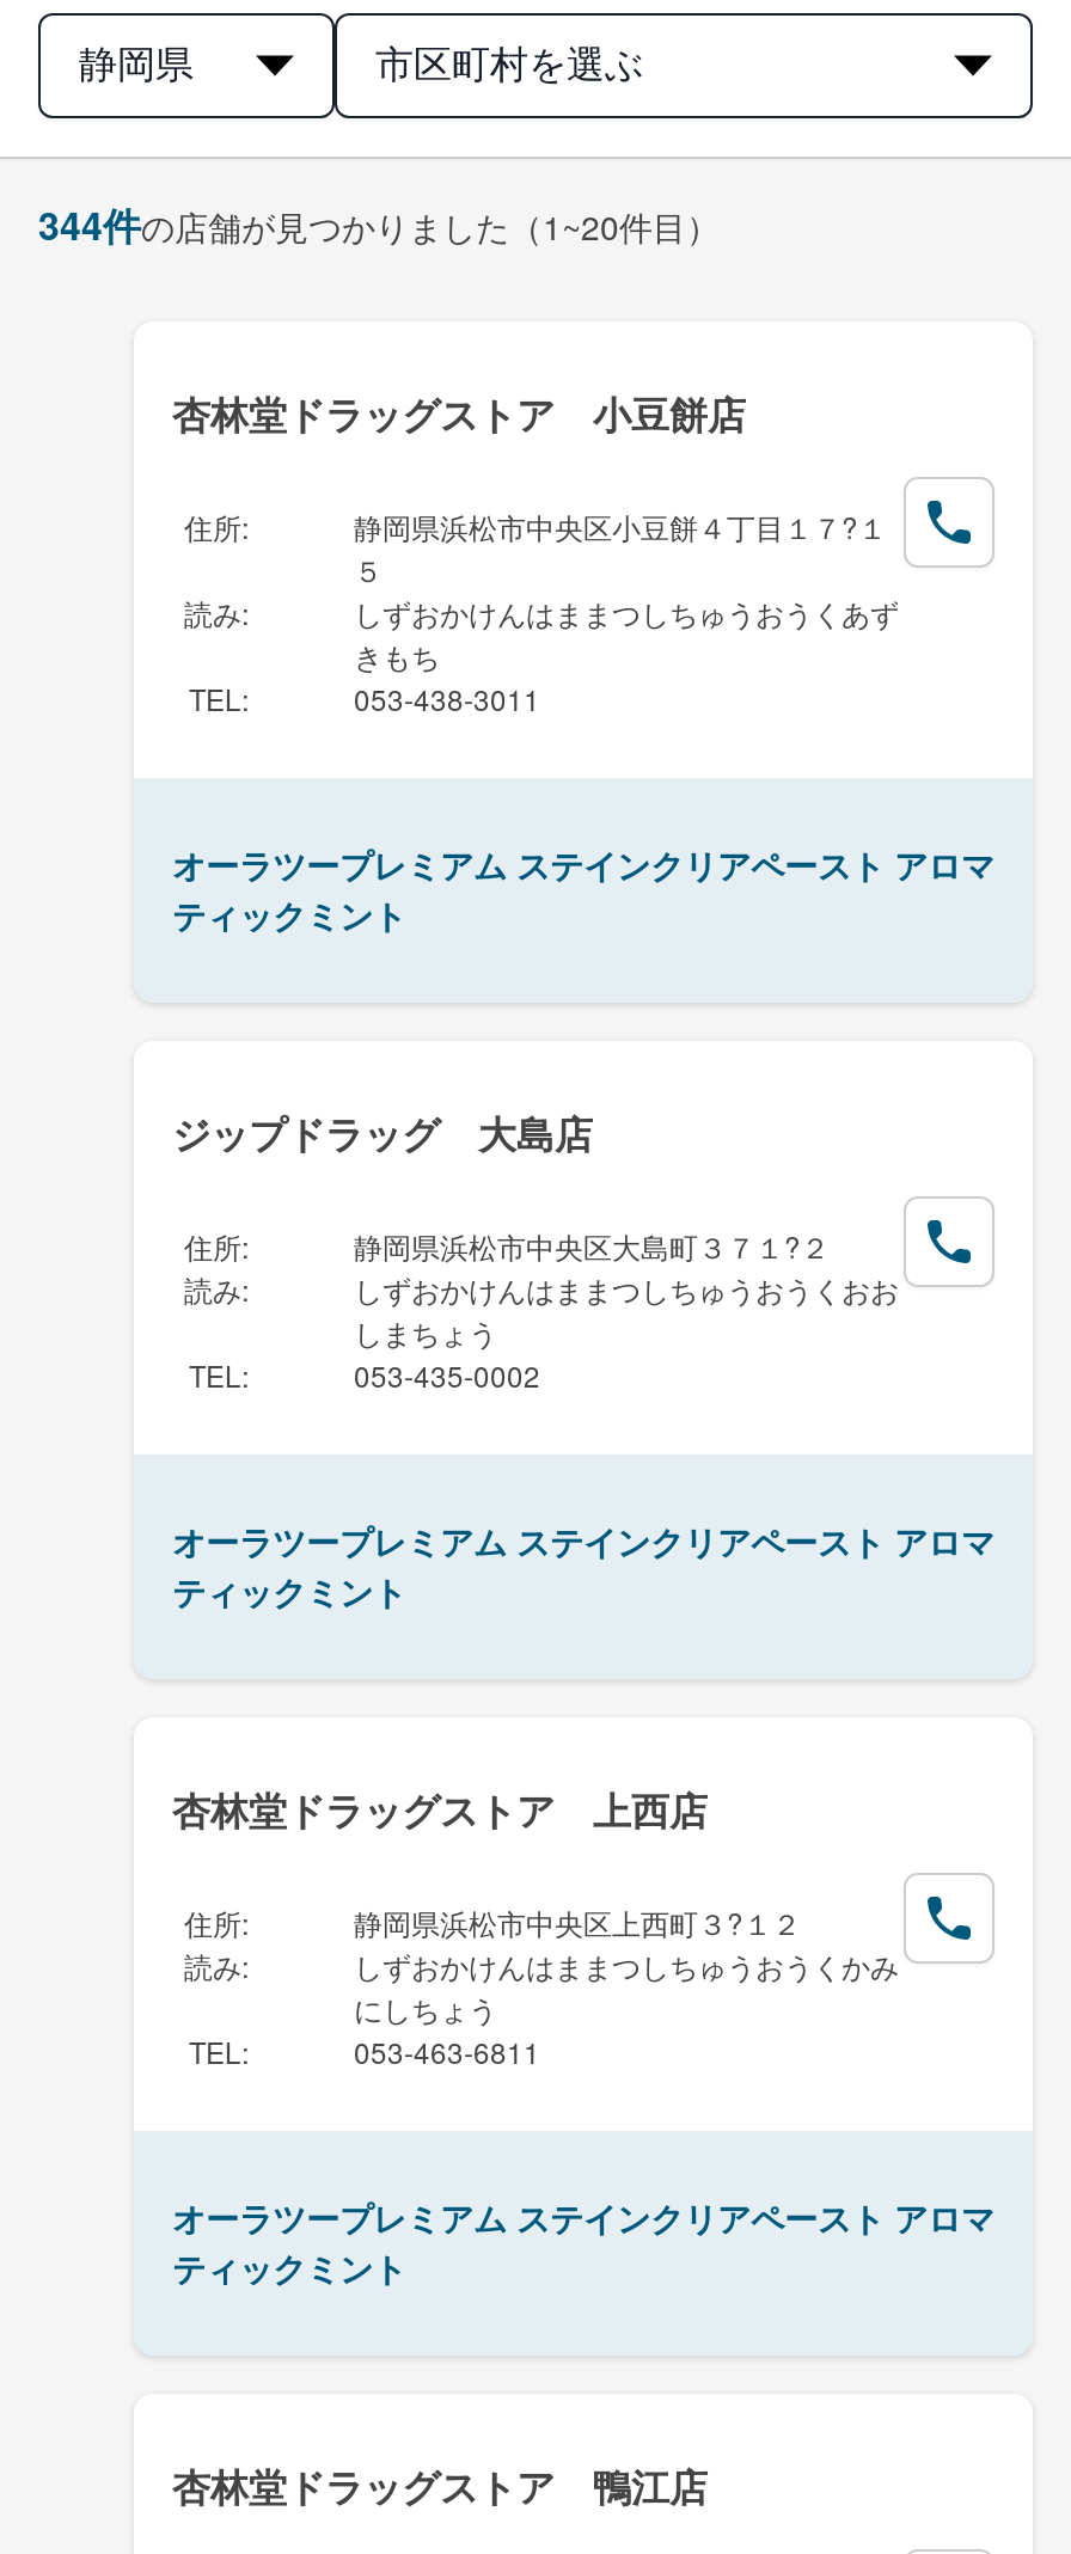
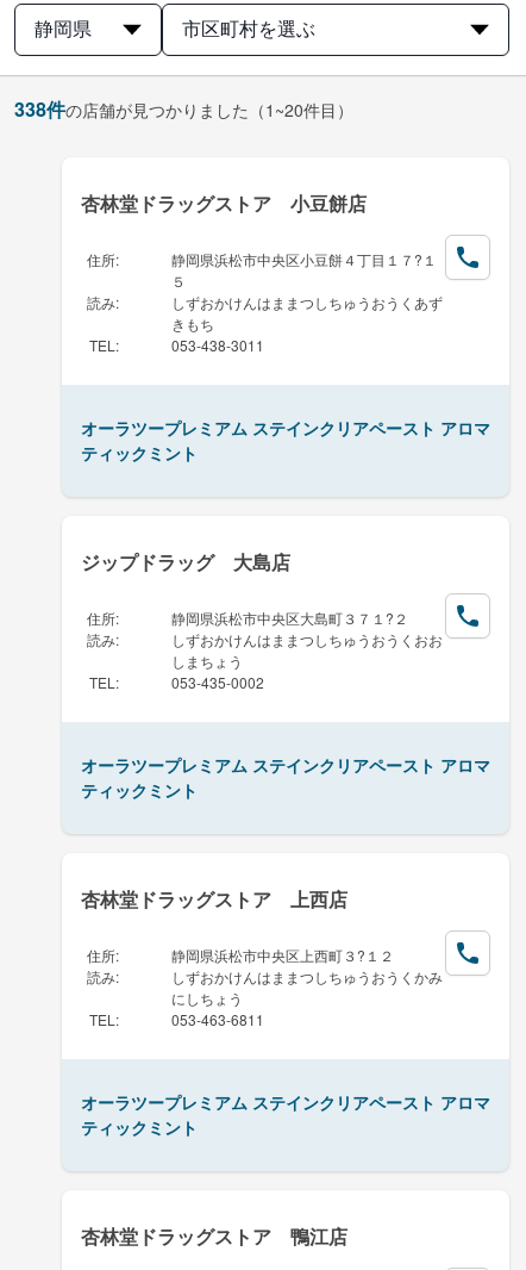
- 344件の店舗が見つかりました（1~20件目）
+ 338件の店舗が見つかりました（1~20件目）
